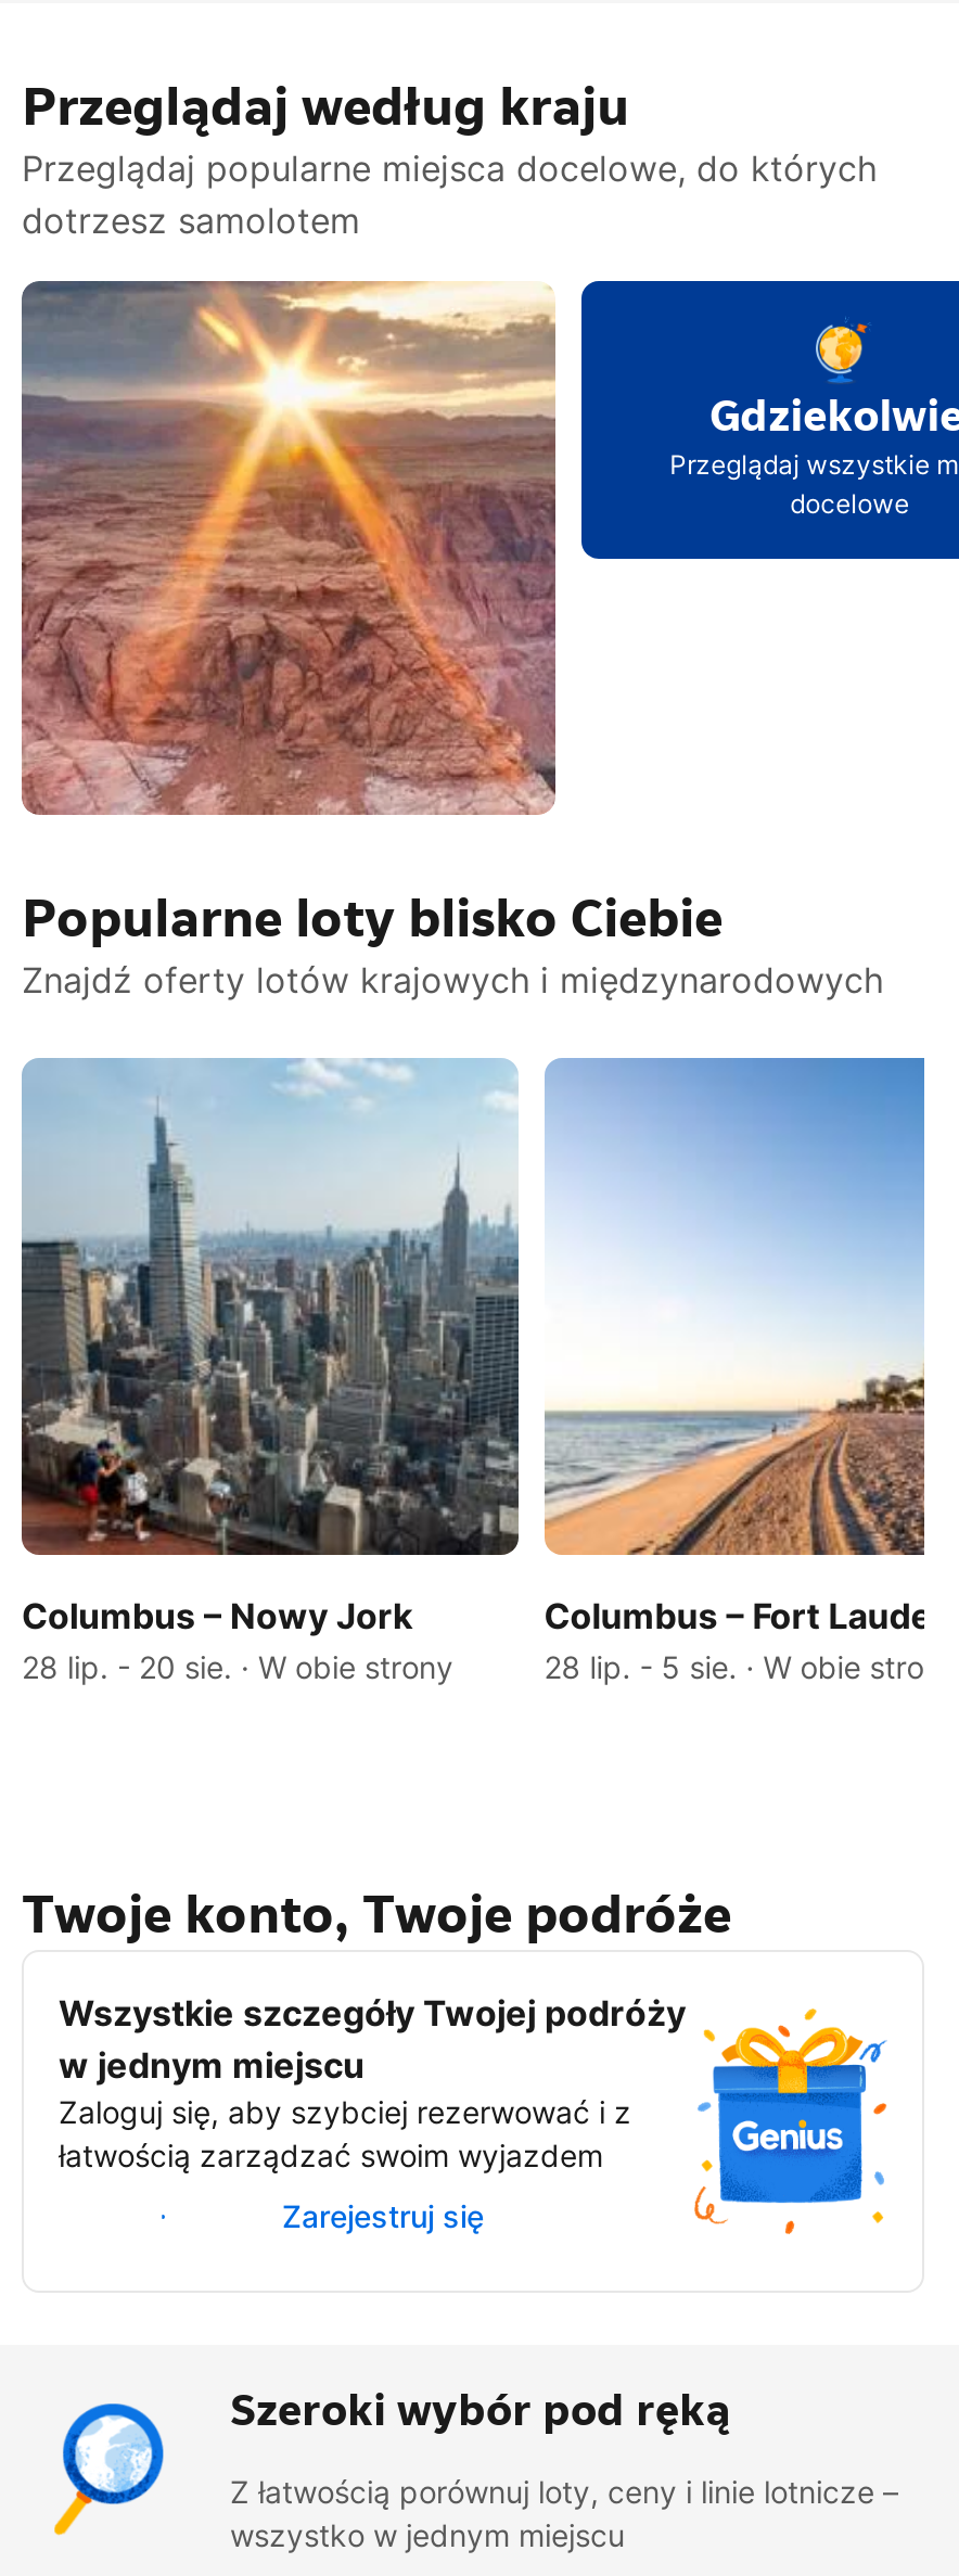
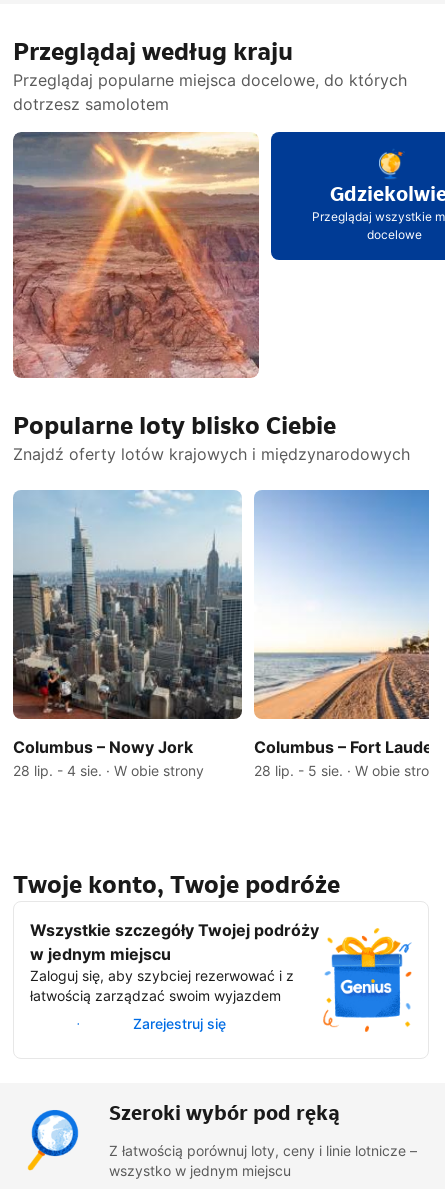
- 28 lip. - 20 sie. · W obie strony
+ 28 lip. - 4 sie. · W obie strony
